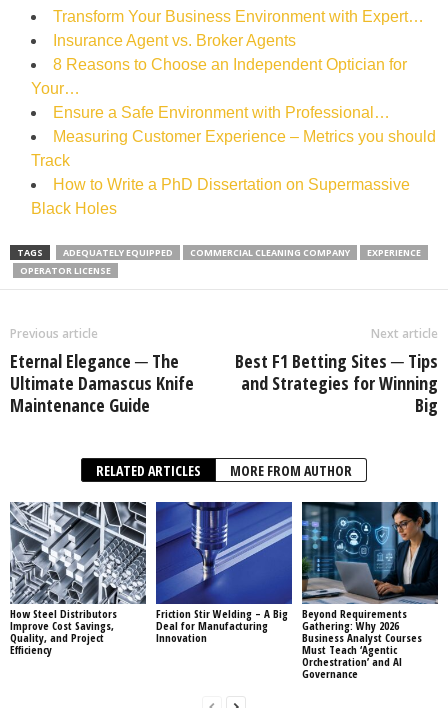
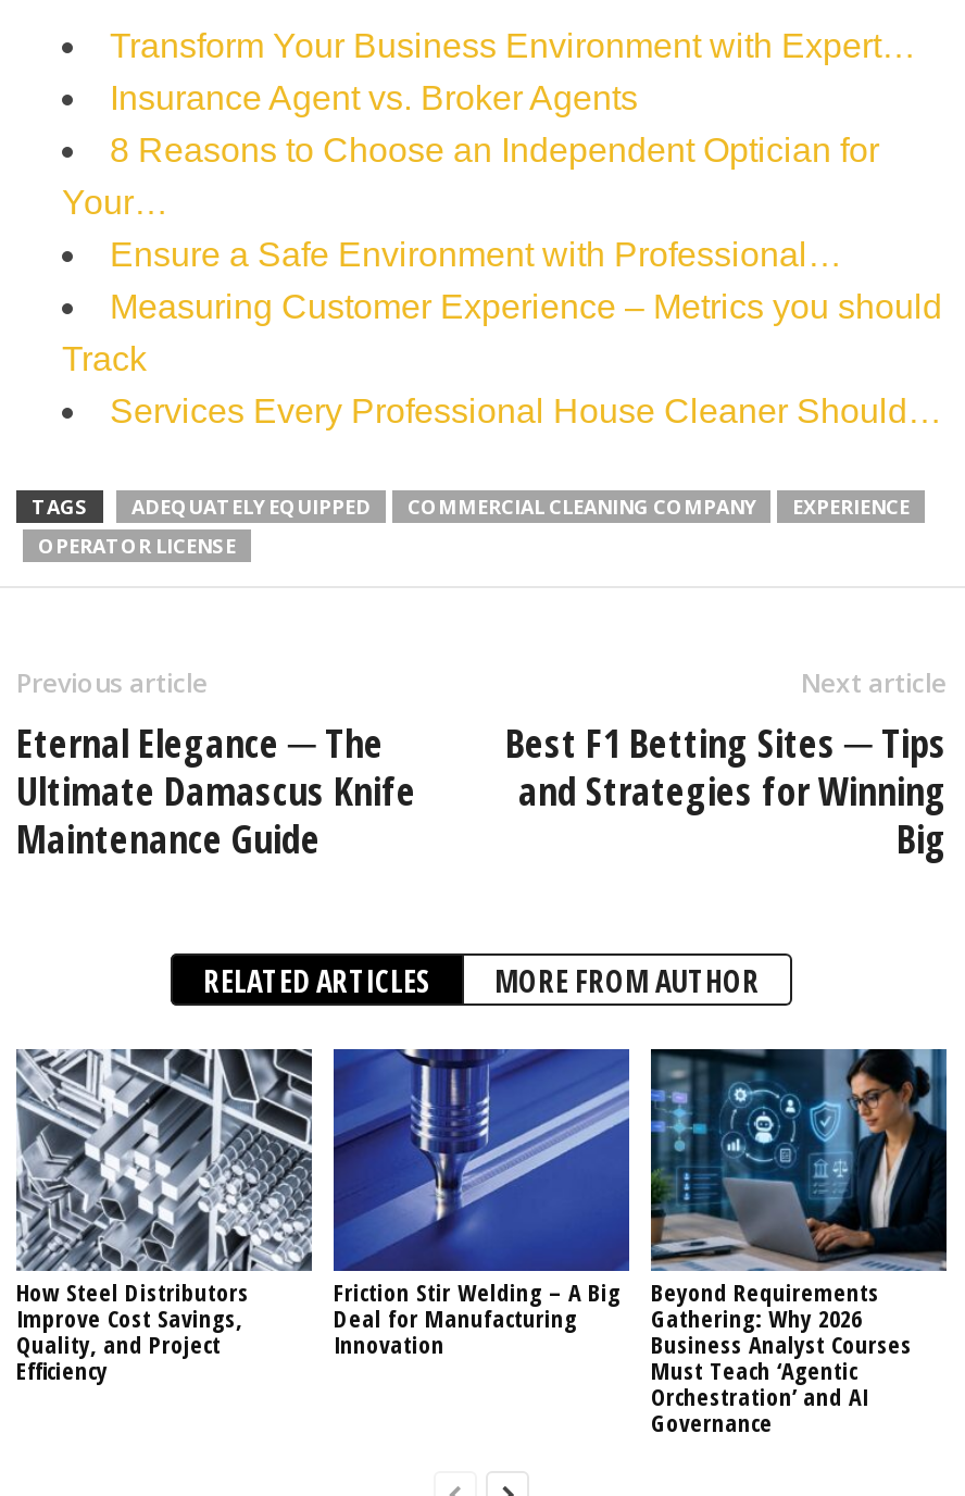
- How to Write a PhD Dissertation on Supermassive
- Black Holes
+ Services Every Professional House Cleaner Should…
